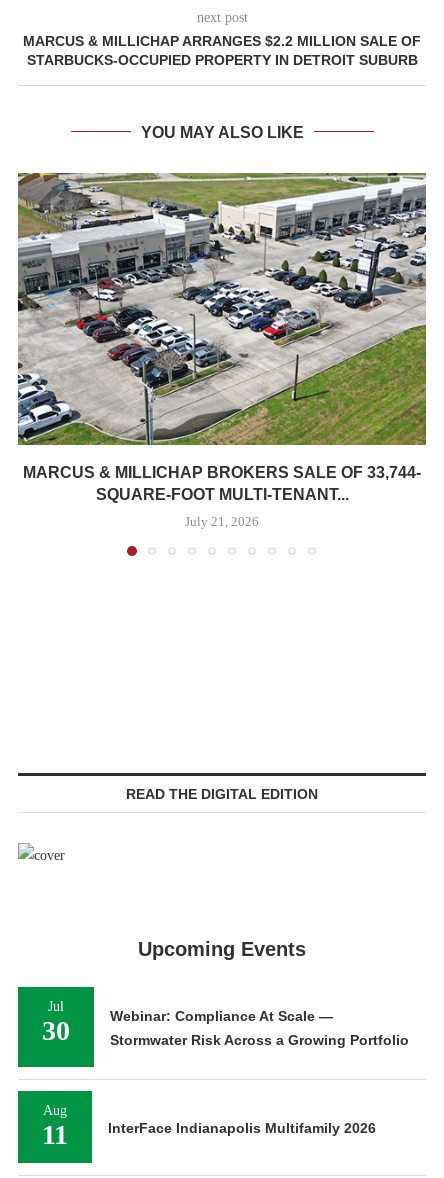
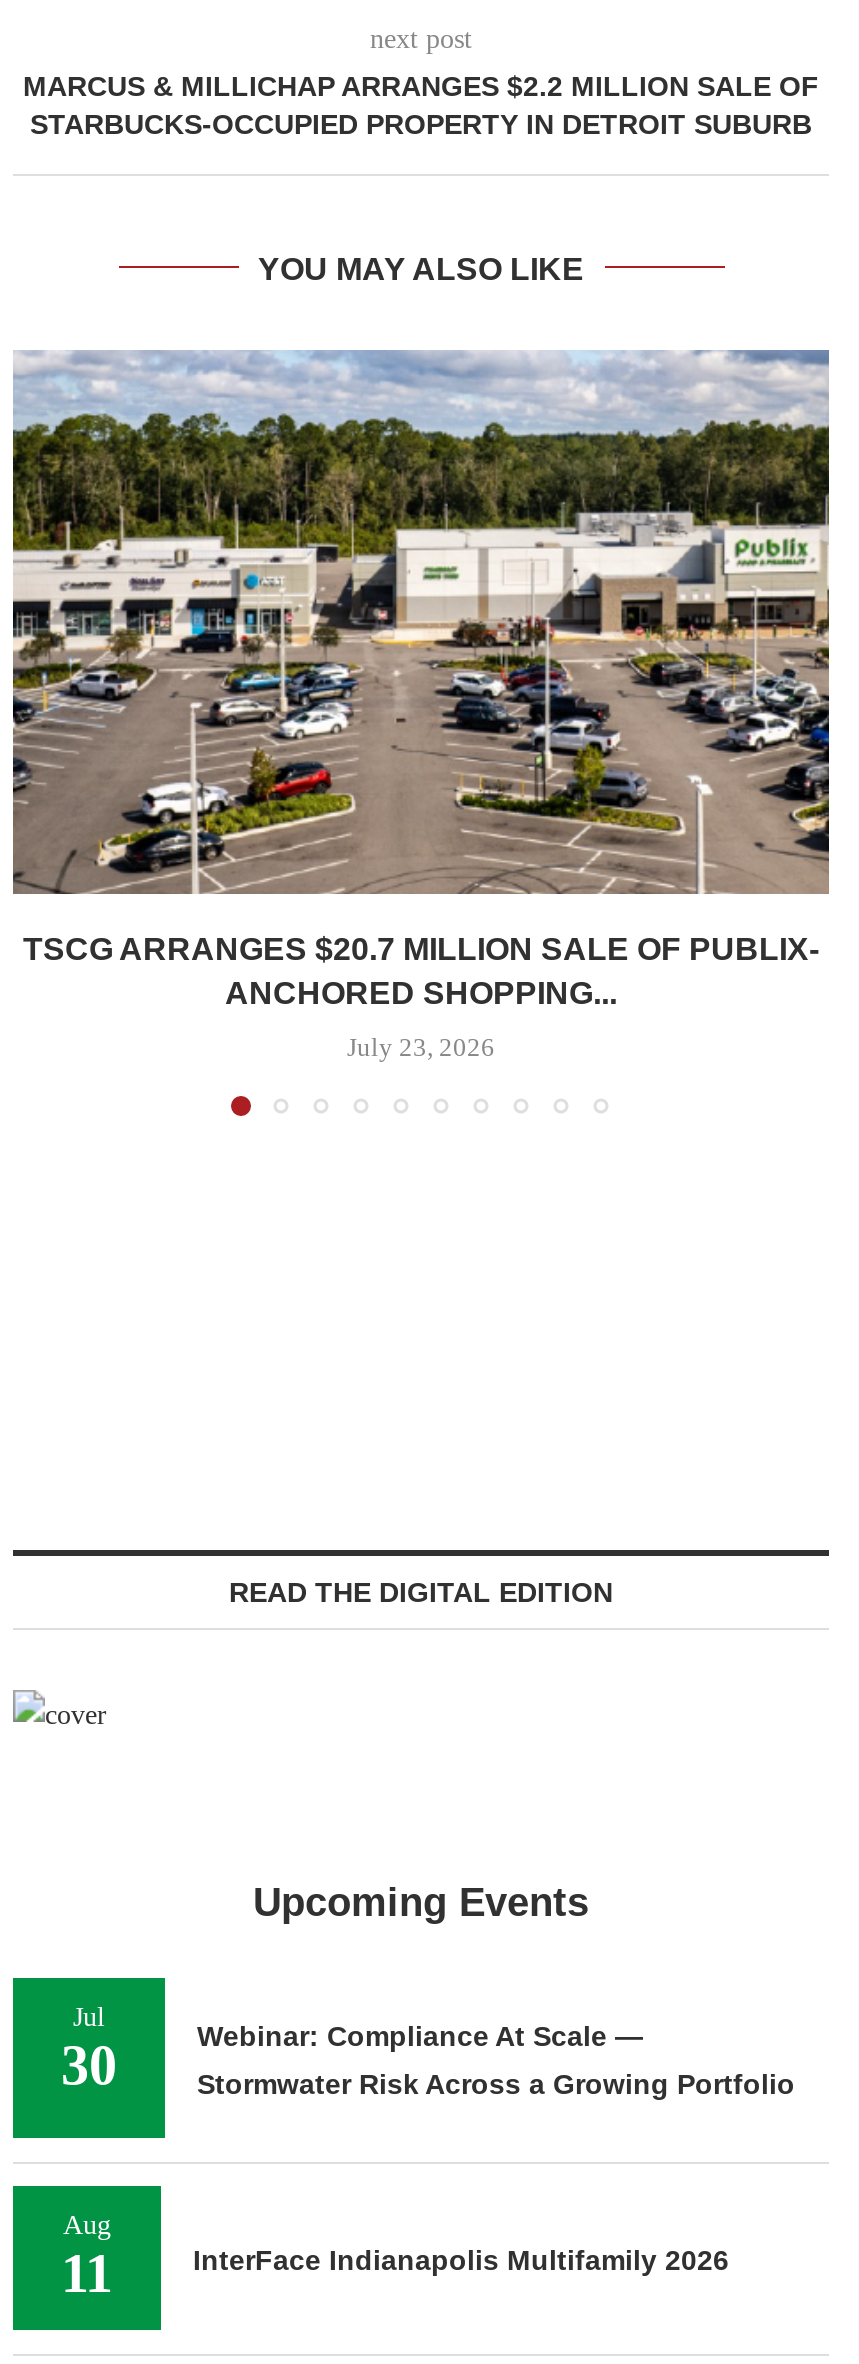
- [image]
- MARCUS & MILLICHAP BROKERS SALE OF 33,744-
- SQUARE-FOOT MULTI-TENANT...
+ [image]
+ TSCG ARRANGES $20.7 MILLION SALE OF PUBLIX-
+ ANCHORED SHOPPING...

- July 21, 2026
+ July 23, 2026
